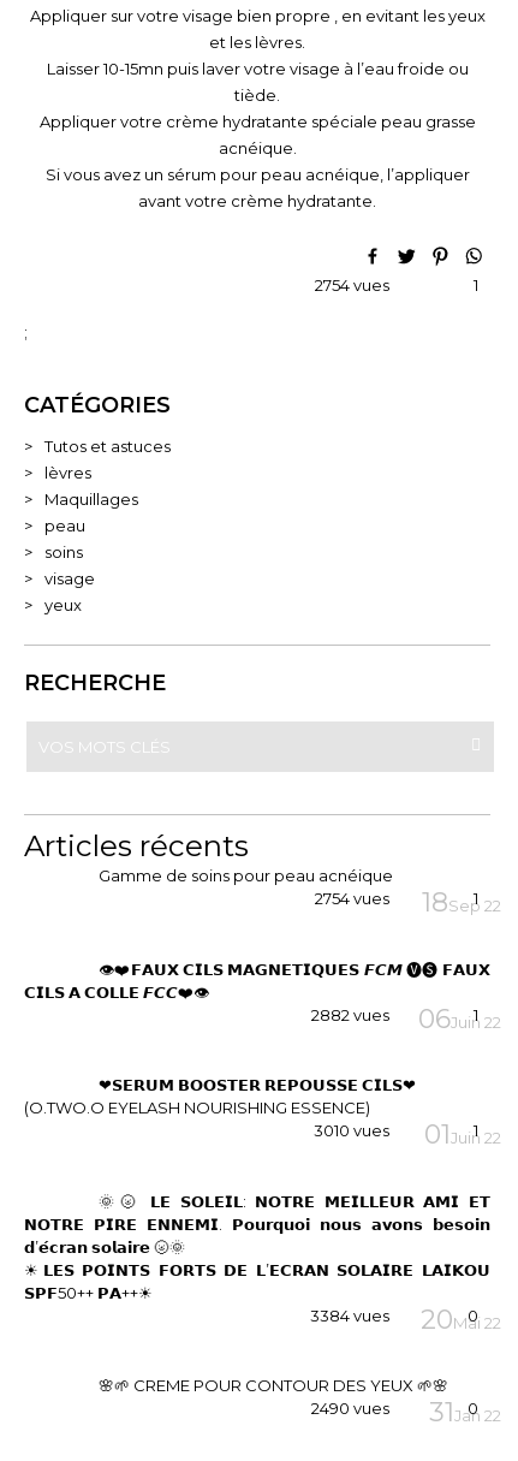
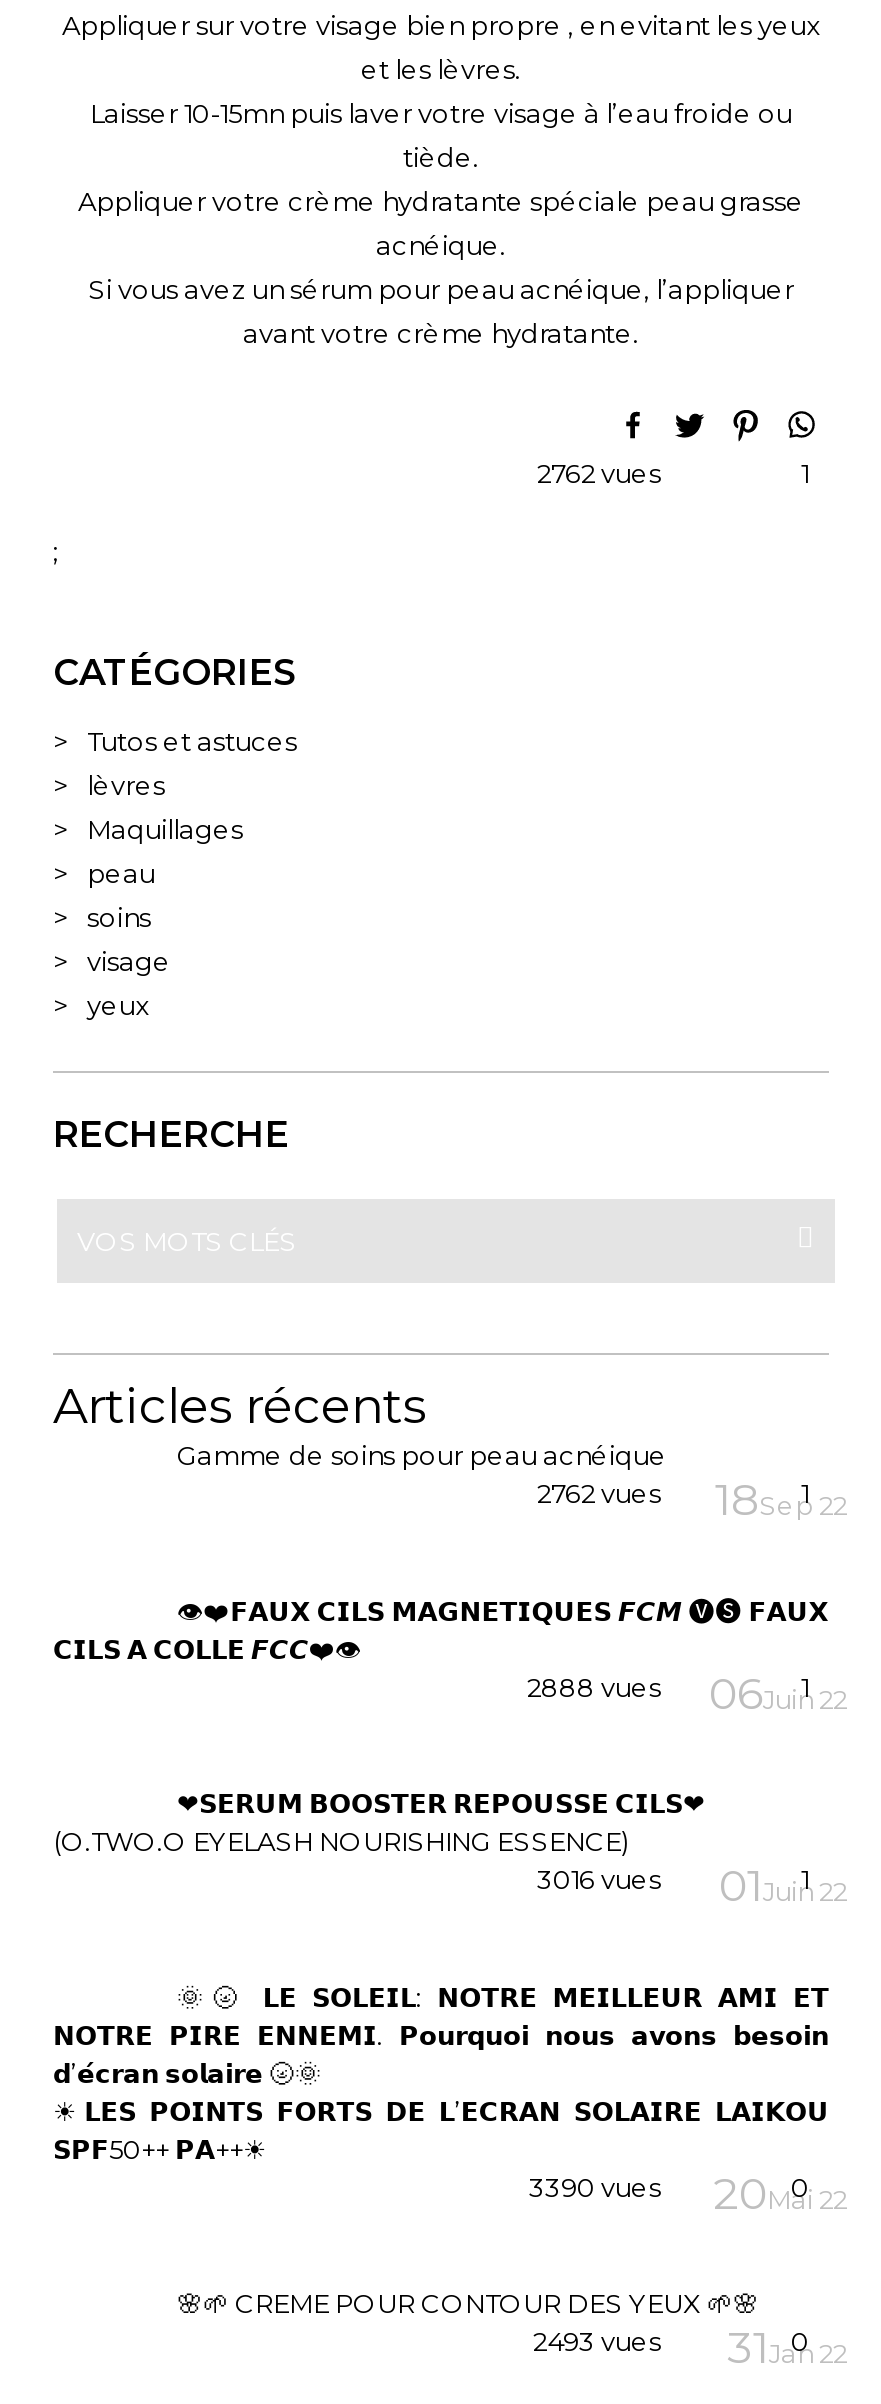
- 2754 vues
+ 2762 vues

- 2754 vues 18 Sep 22 1
+ 2762 vues 18 Sep 22 1

- 2882 vues
+ 2888 vues

- 3010 vues
+ 3016 vues

- 3384 vues
+ 3390 vues

- 2490 vues
+ 2493 vues
